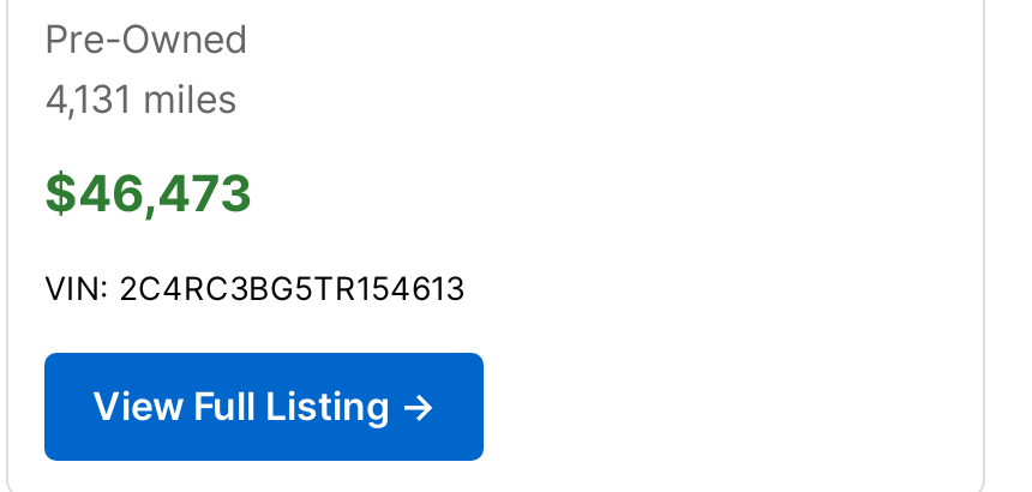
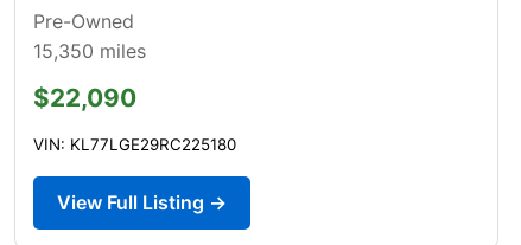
- 4,131 miles
+ 15,350 miles

- $46,473
+ $22,090

- VIN: 2C4RC3BG5TR154613
+ VIN: KL77LGE29RC225180
